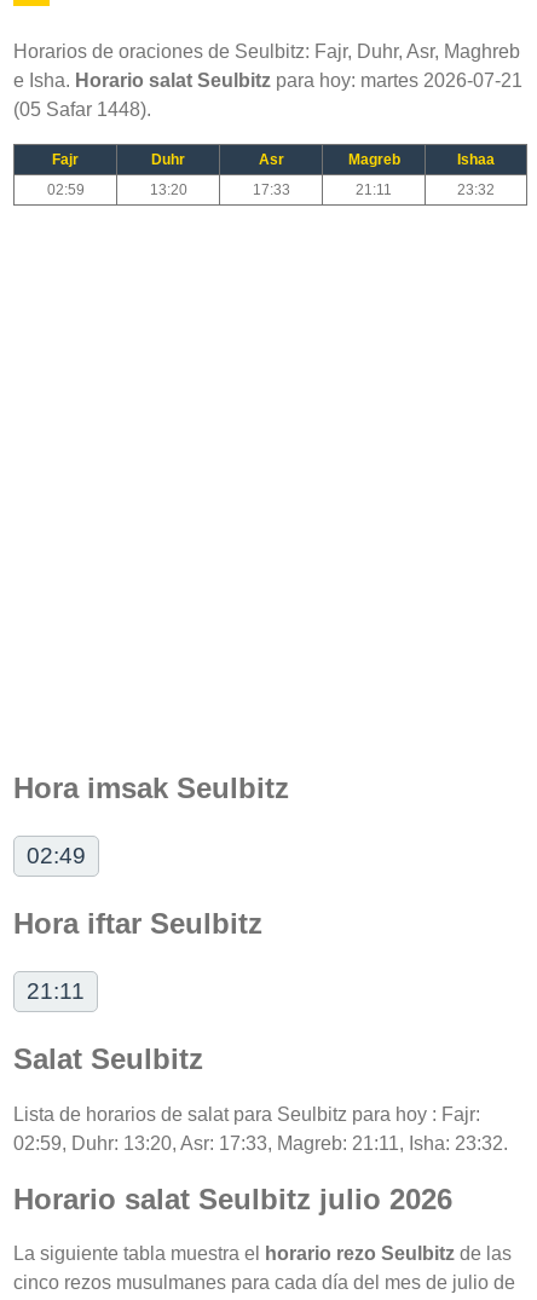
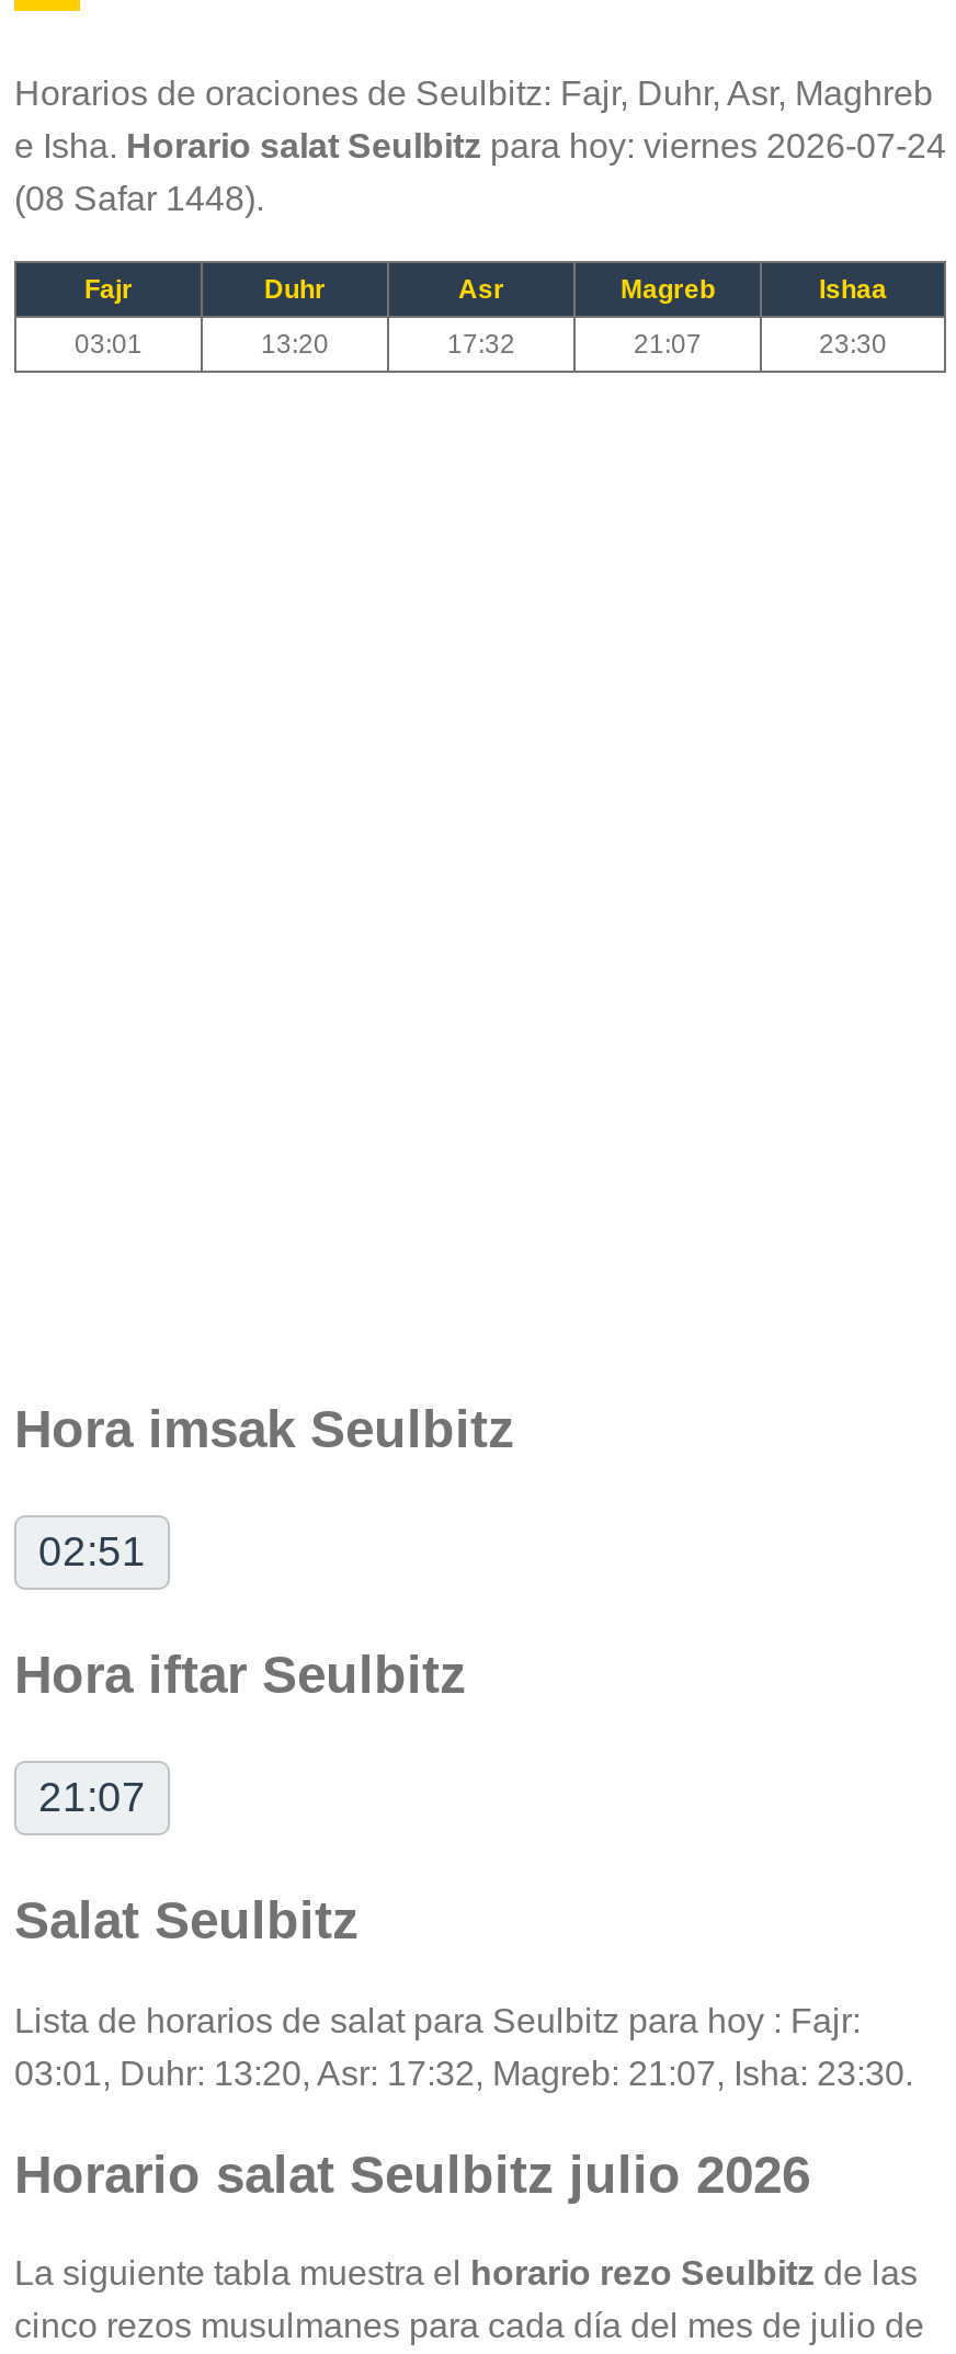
- e Isha. Horario salat Seulbitz para hoy: martes 2026-07-21
+ e Isha. Horario salat Seulbitz para hoy: viernes 2026-07-24

- (05 Safar 1448).
+ (08 Safar 1448).

- 02:59
+ 03:01

- 17:33
+ 17:32

- 21:11
+ 21:07

- 23:32
+ 23:30

- 02:49
+ 02:51

- 21:11
+ 21:07

- 02:59, Duhr: 13:20, Asr: 17:33, Magreb: 21:11, Isha: 23:32.
+ 03:01, Duhr: 13:20, Asr: 17:32, Magreb: 21:07, Isha: 23:30.
